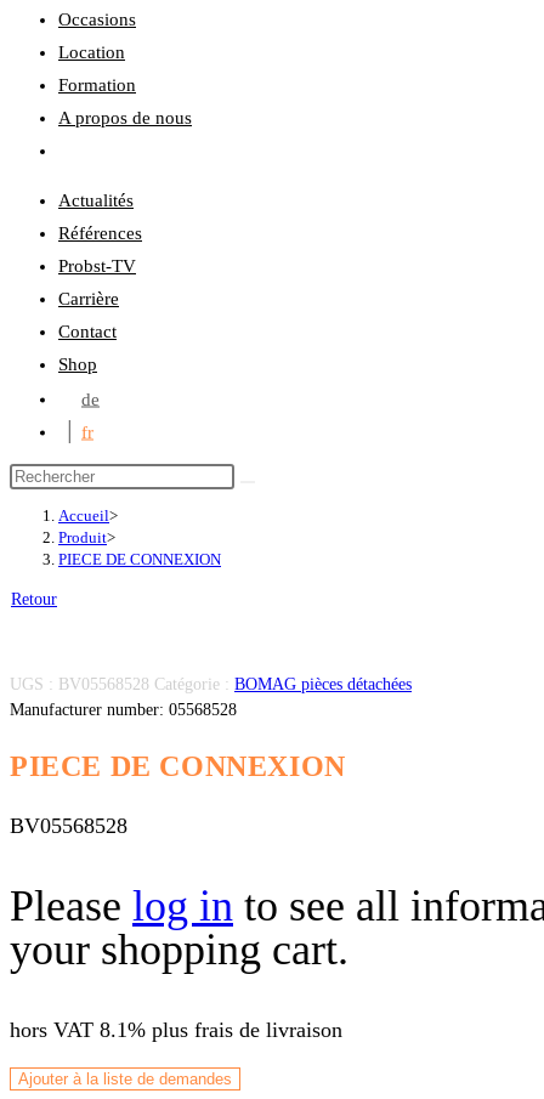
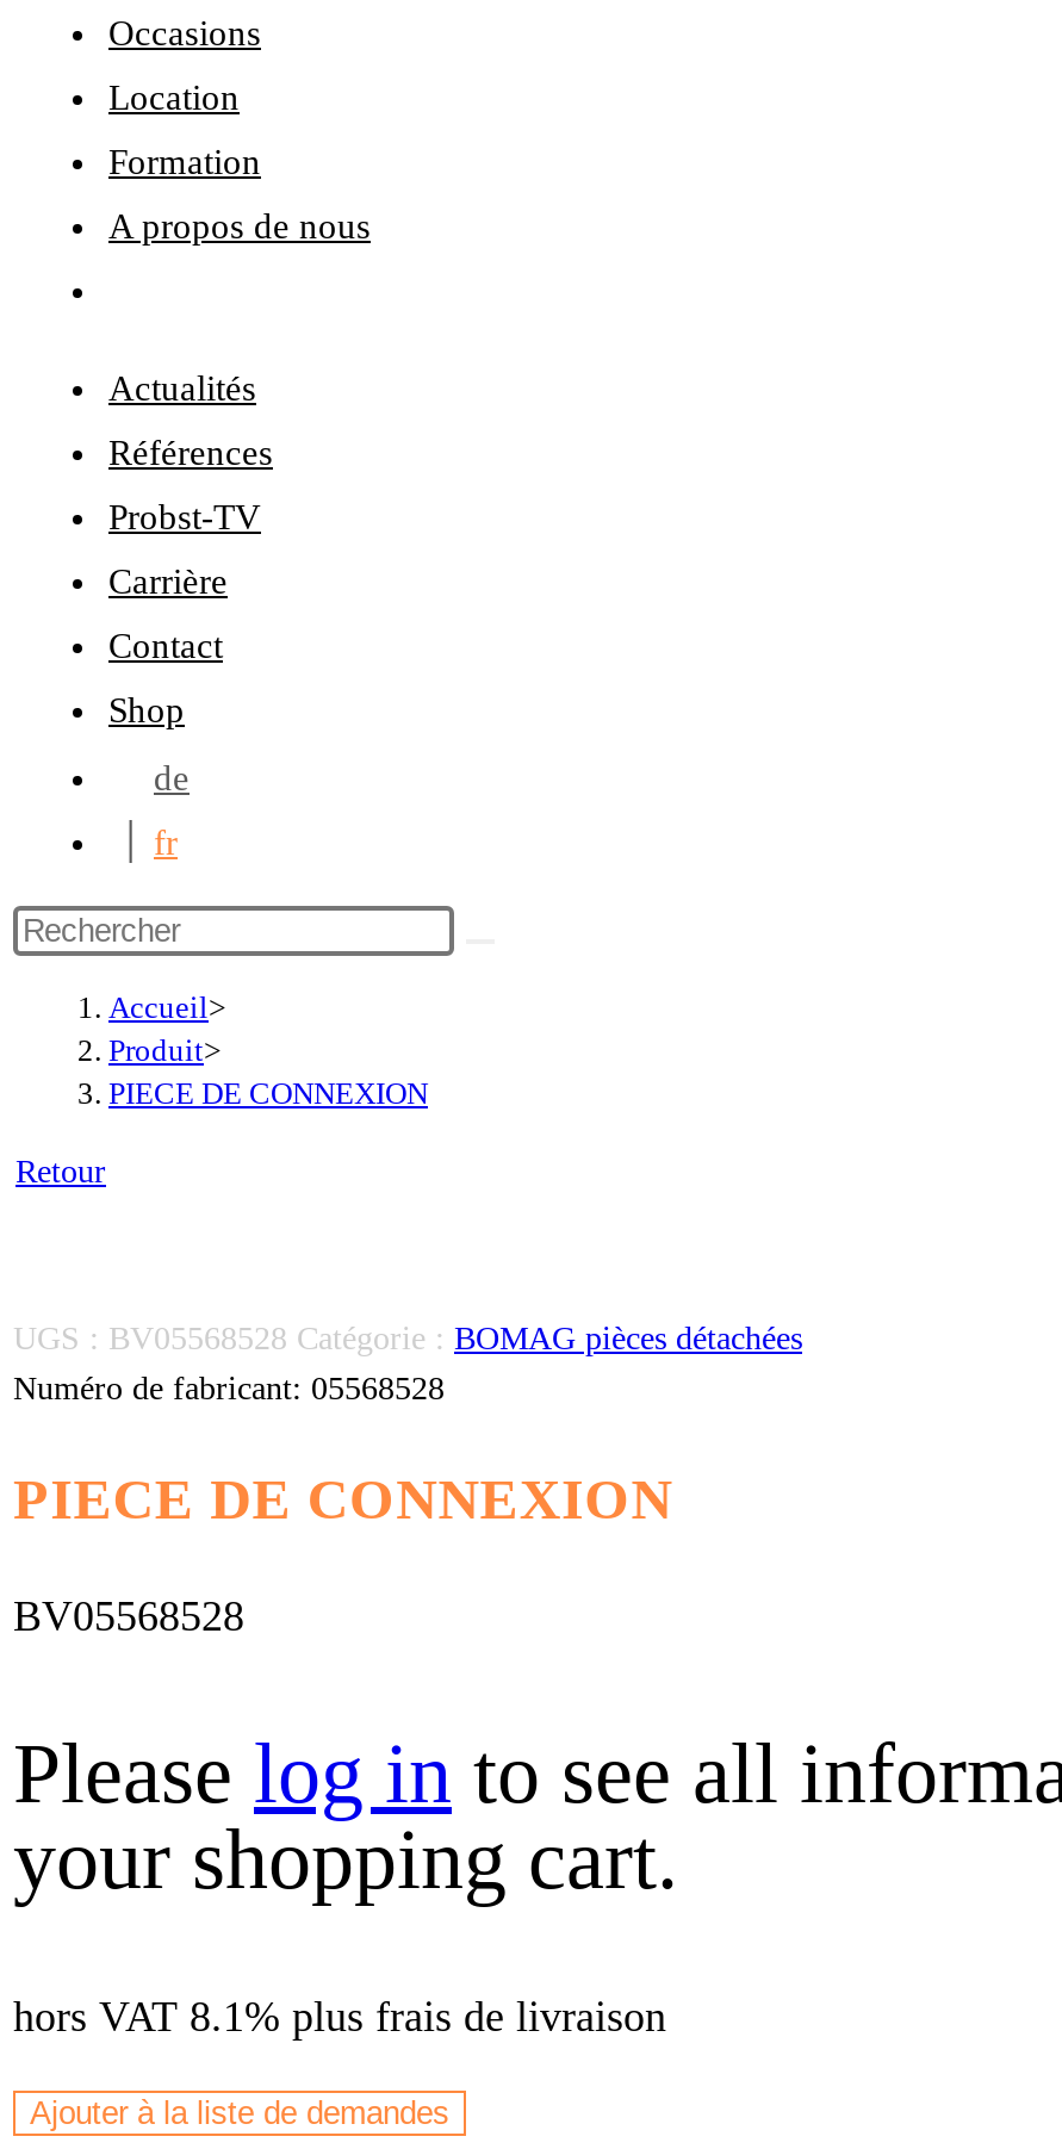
- Manufacturer number: 05568528
+ Numéro de fabricant: 05568528
